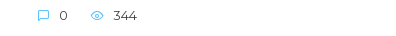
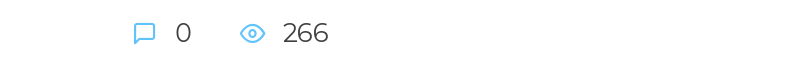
- 344
+ 266
